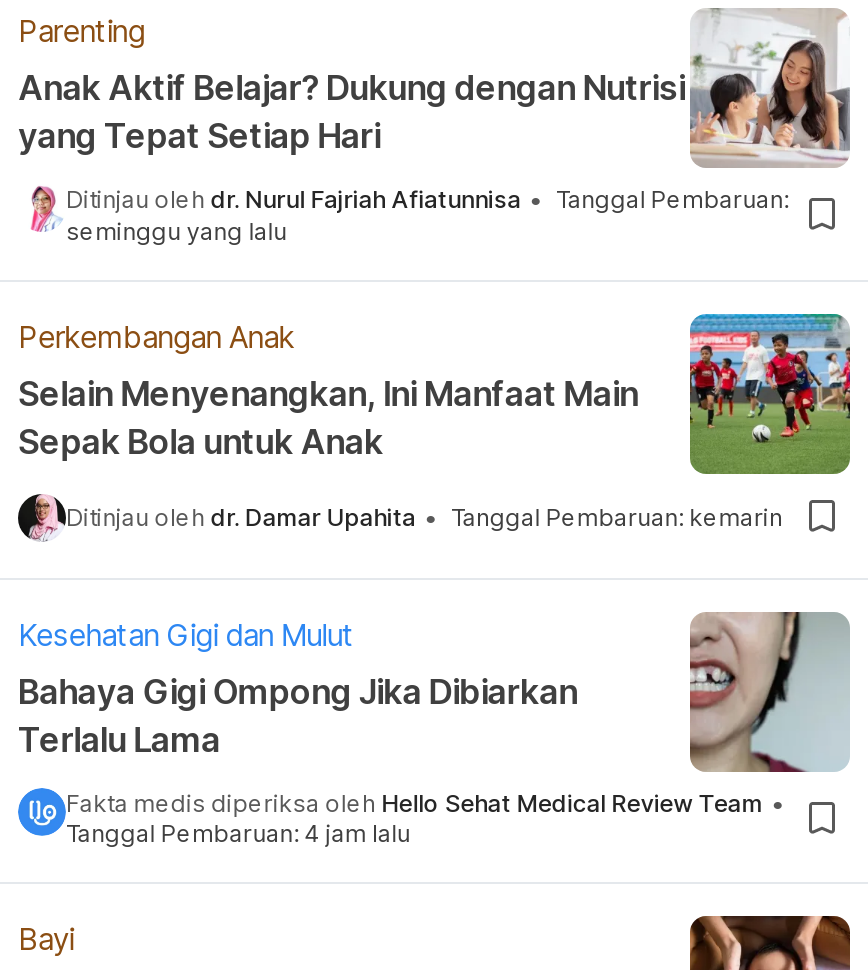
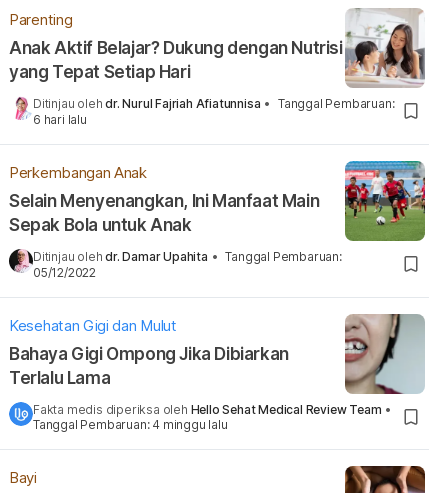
- seminggu yang lalu
+ 6 hari lalu

- Ditinjau oleh dr. Damar Upahita • Tanggal Pembaruan: kemarin
+ Ditinjau oleh dr. Damar Upahita • Tanggal Pembaruan:
+ 05/12/2022

- Tanggal Pembaruan: 4 jam lalu
+ Tanggal Pembaruan: 4 minggu lalu
